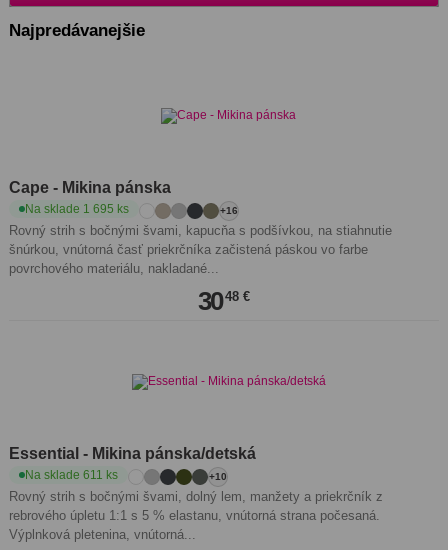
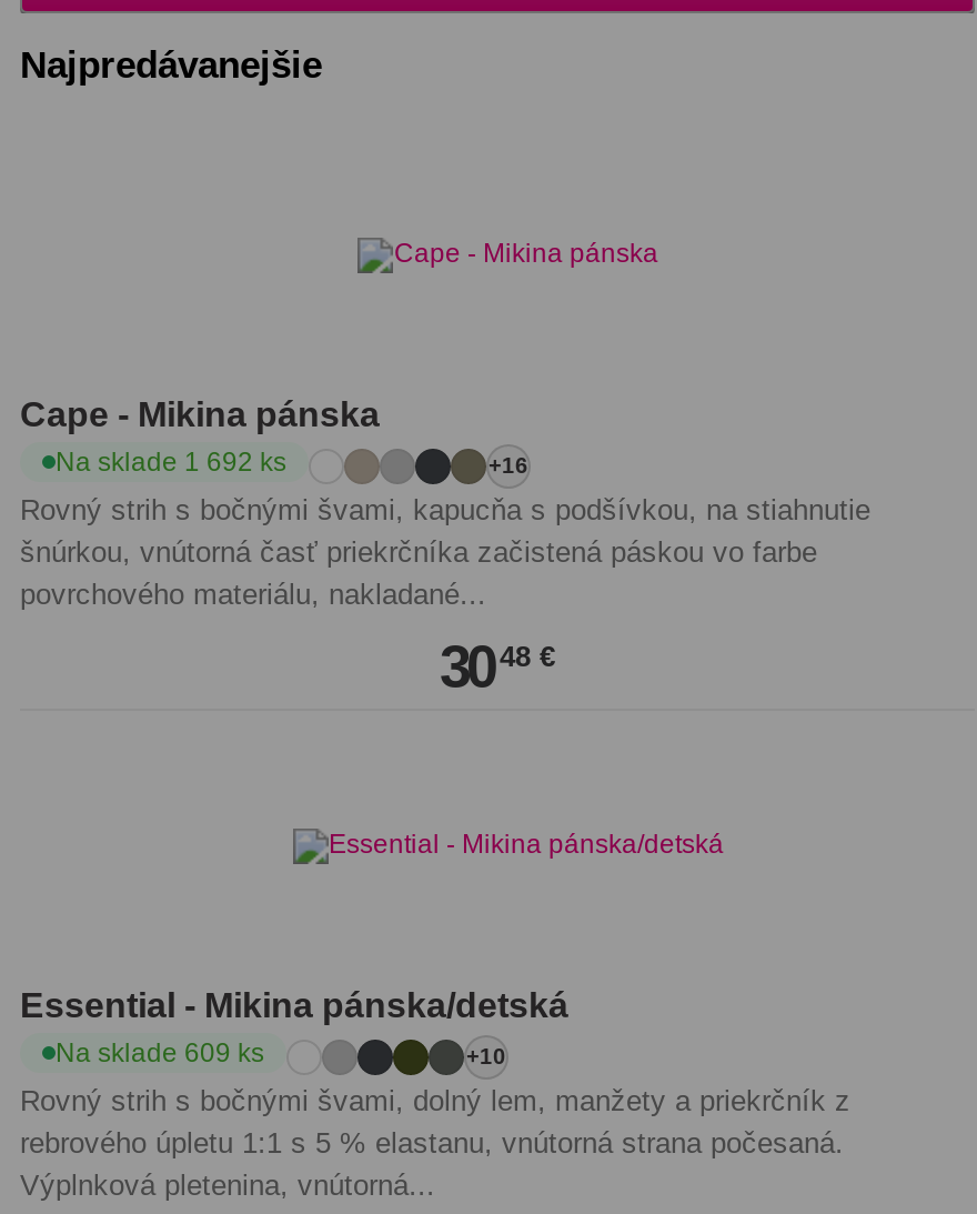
- Na sklade 1 695 ks
+ Na sklade 1 692 ks

- Na sklade 611 ks
+ Na sklade 609 ks
